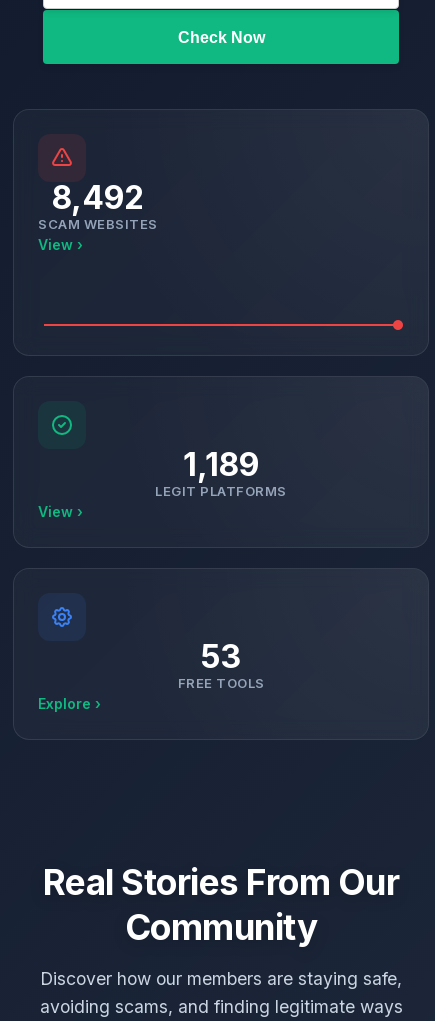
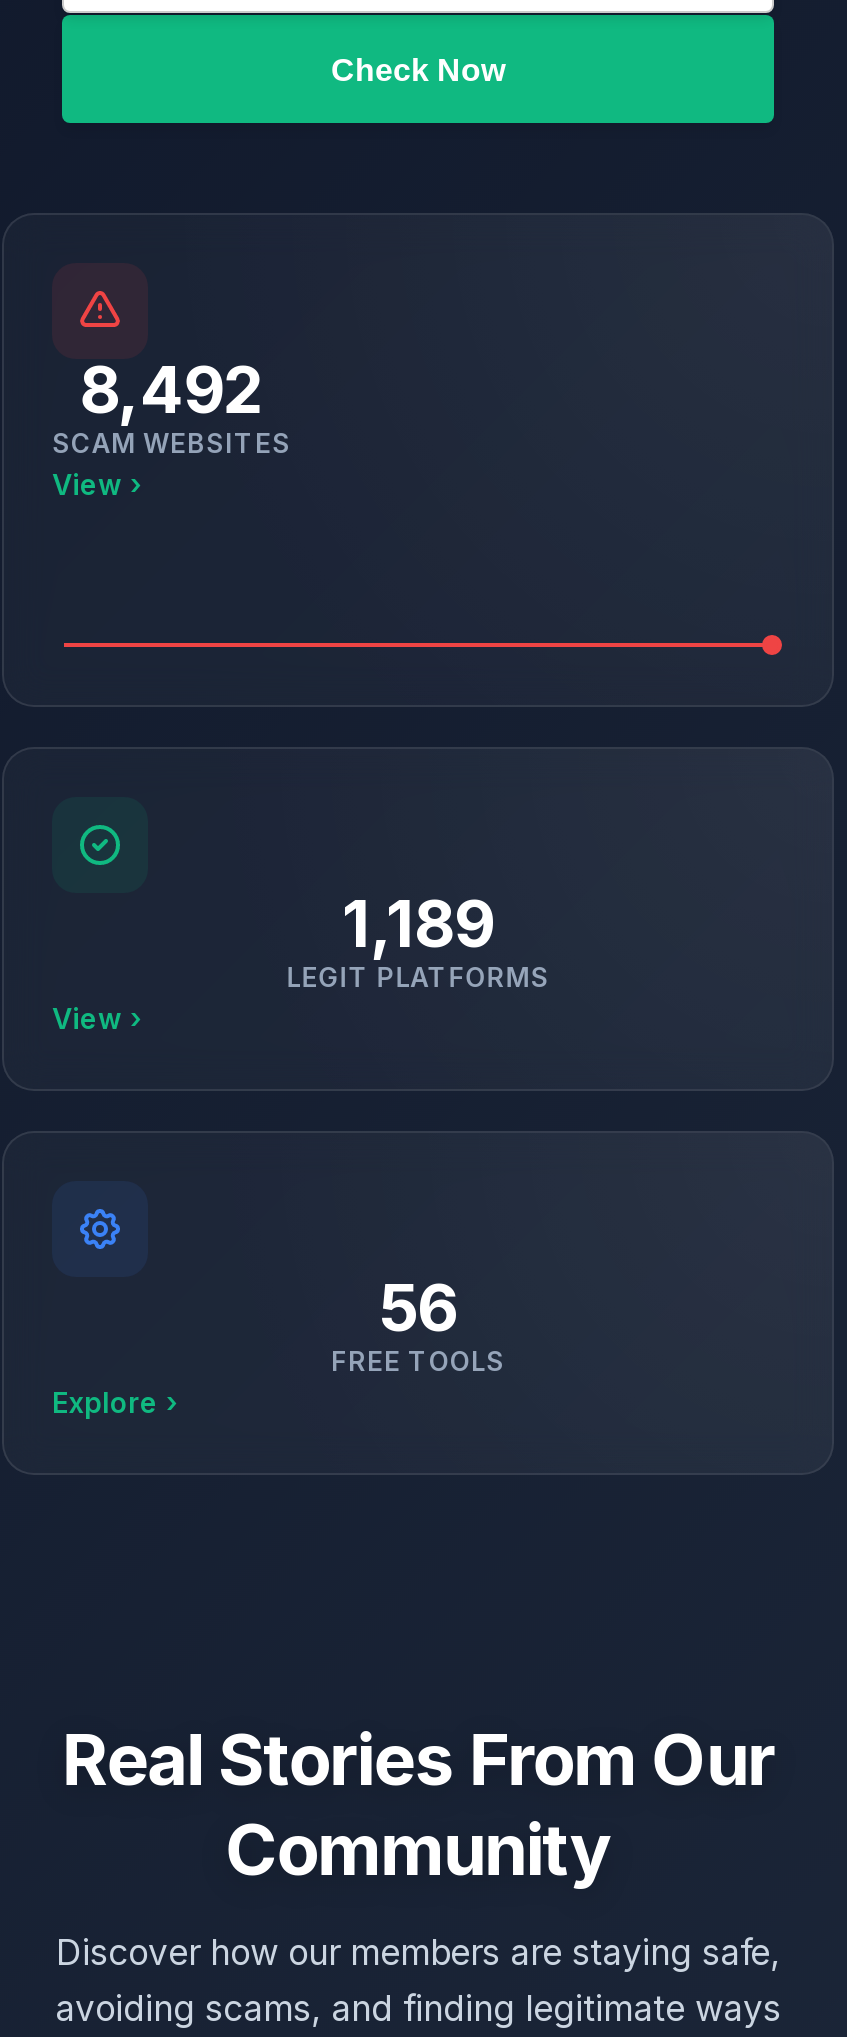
- 53
+ 56
